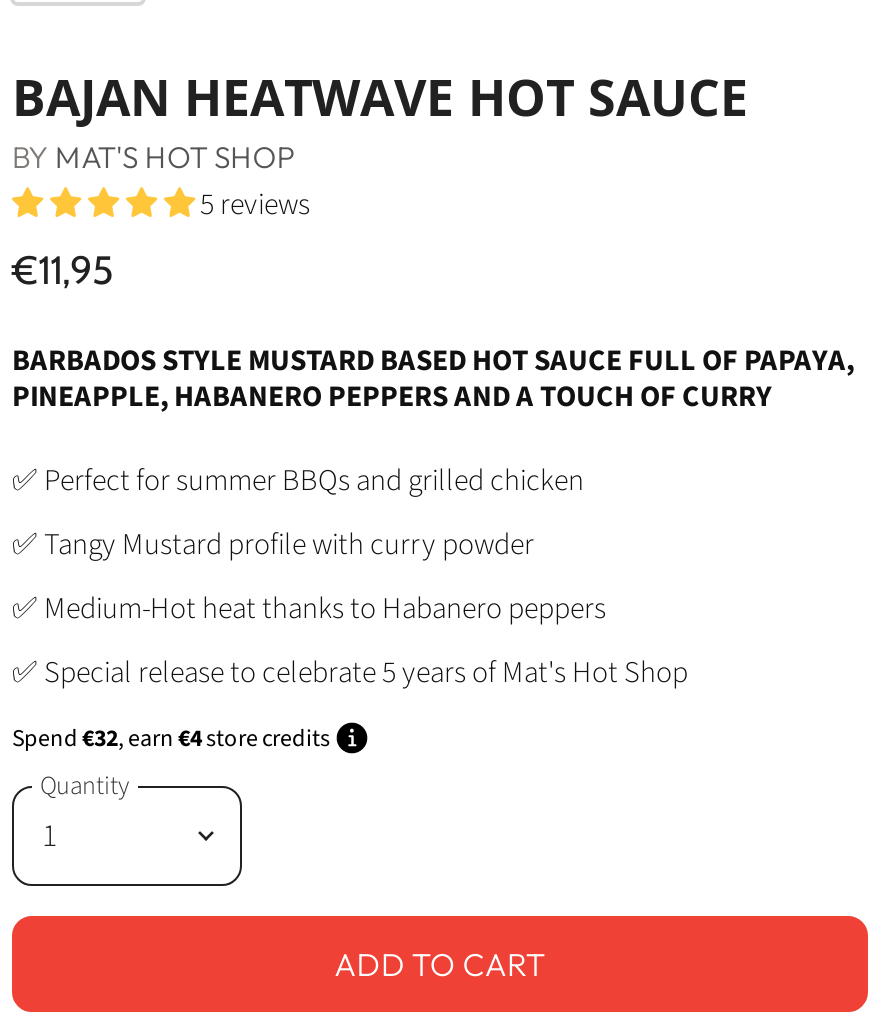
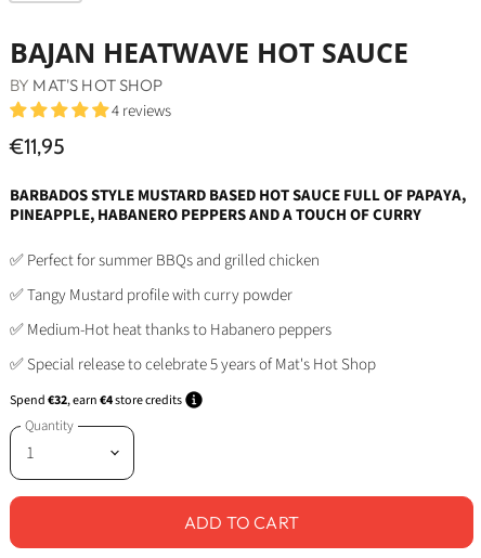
- 5 reviews
+ 4 reviews
